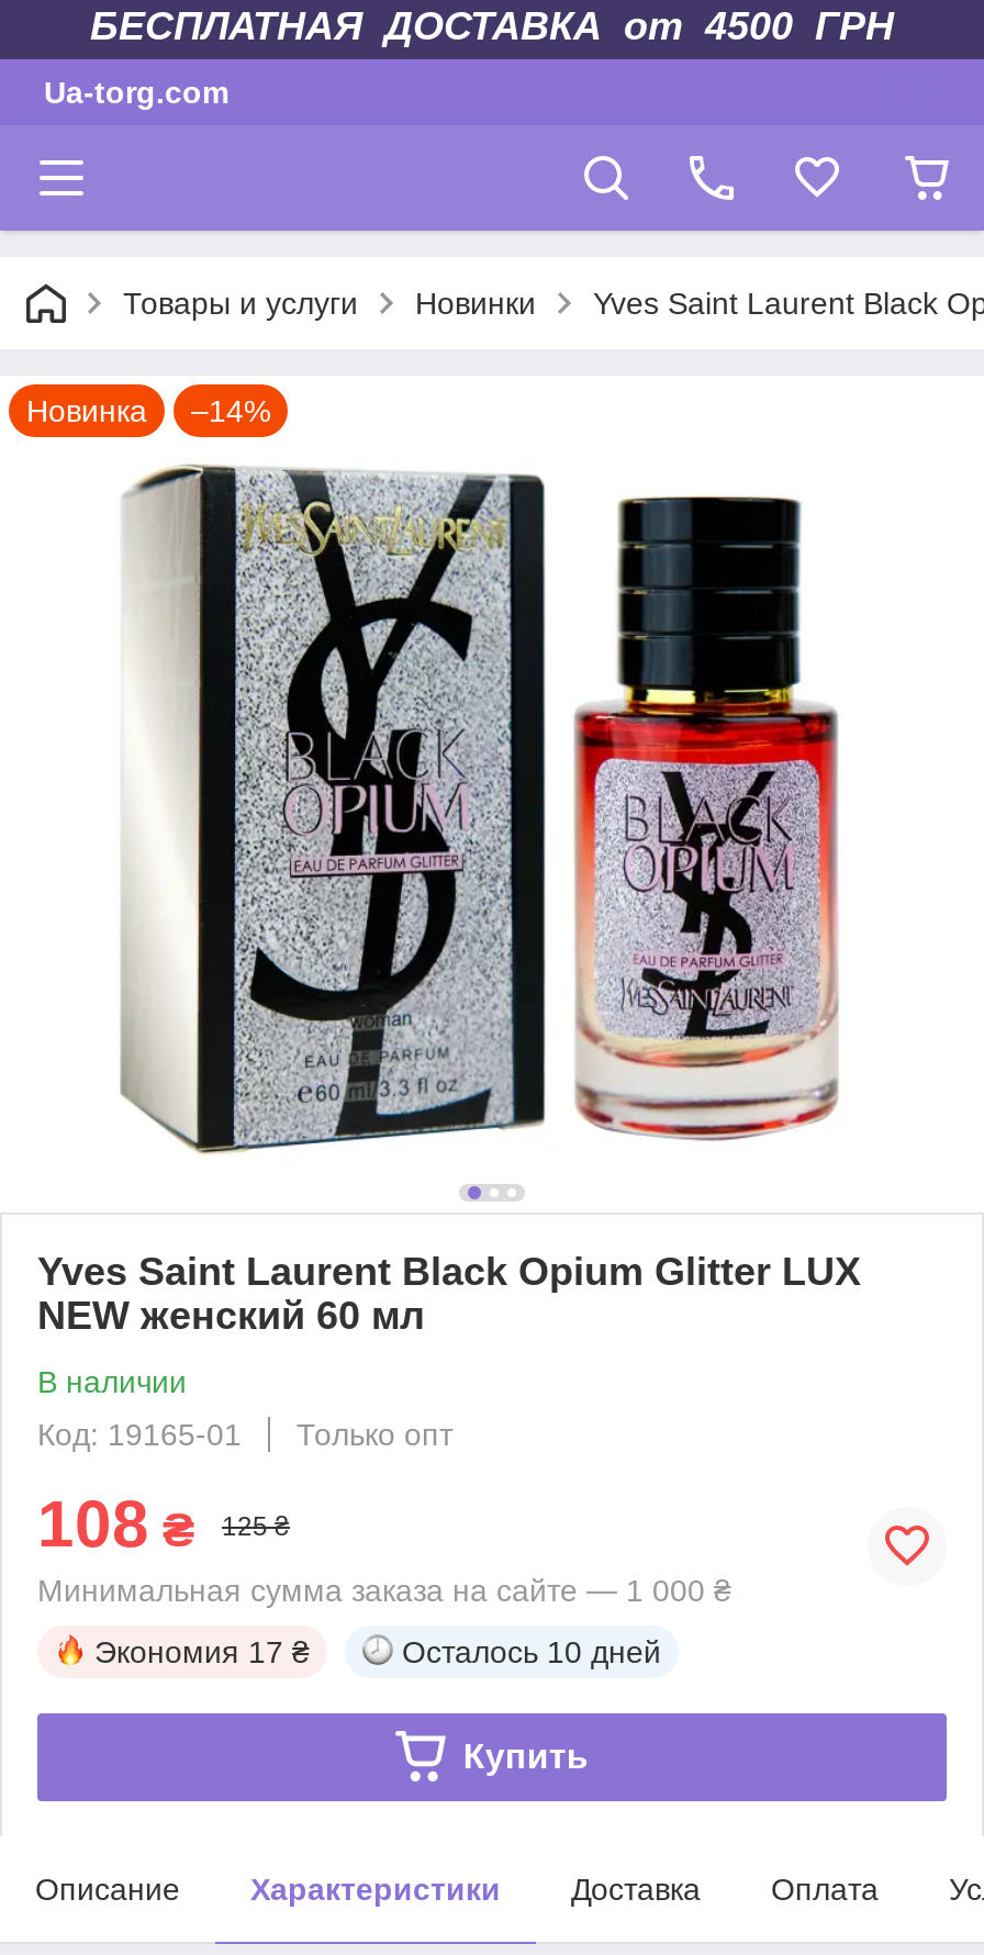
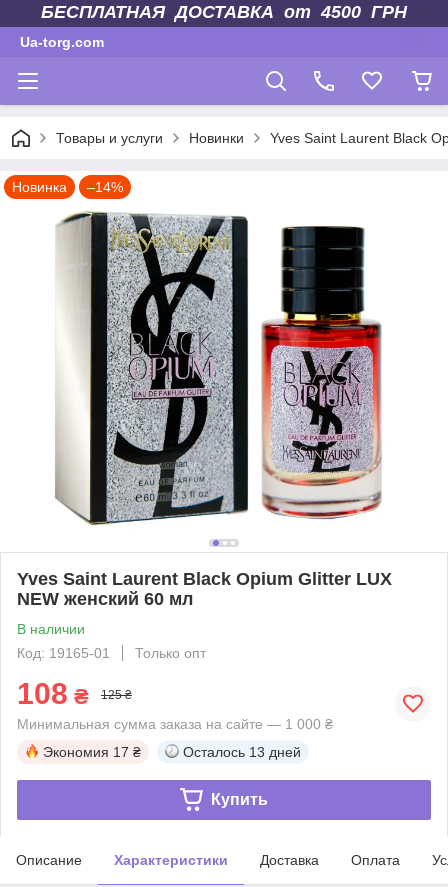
- Осталось 10 дней
+ Осталось 13 дней
